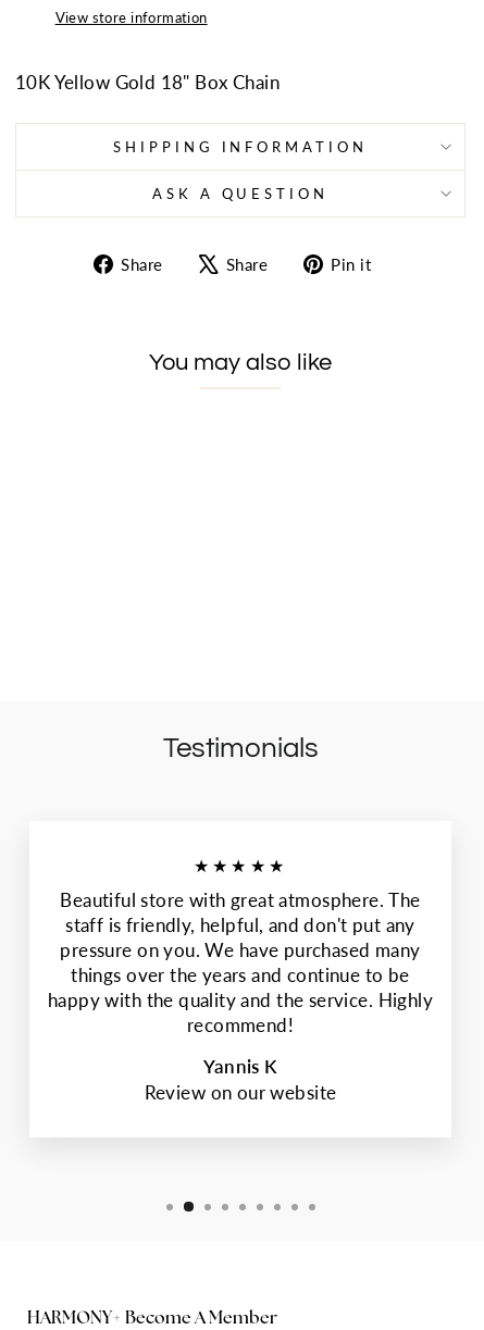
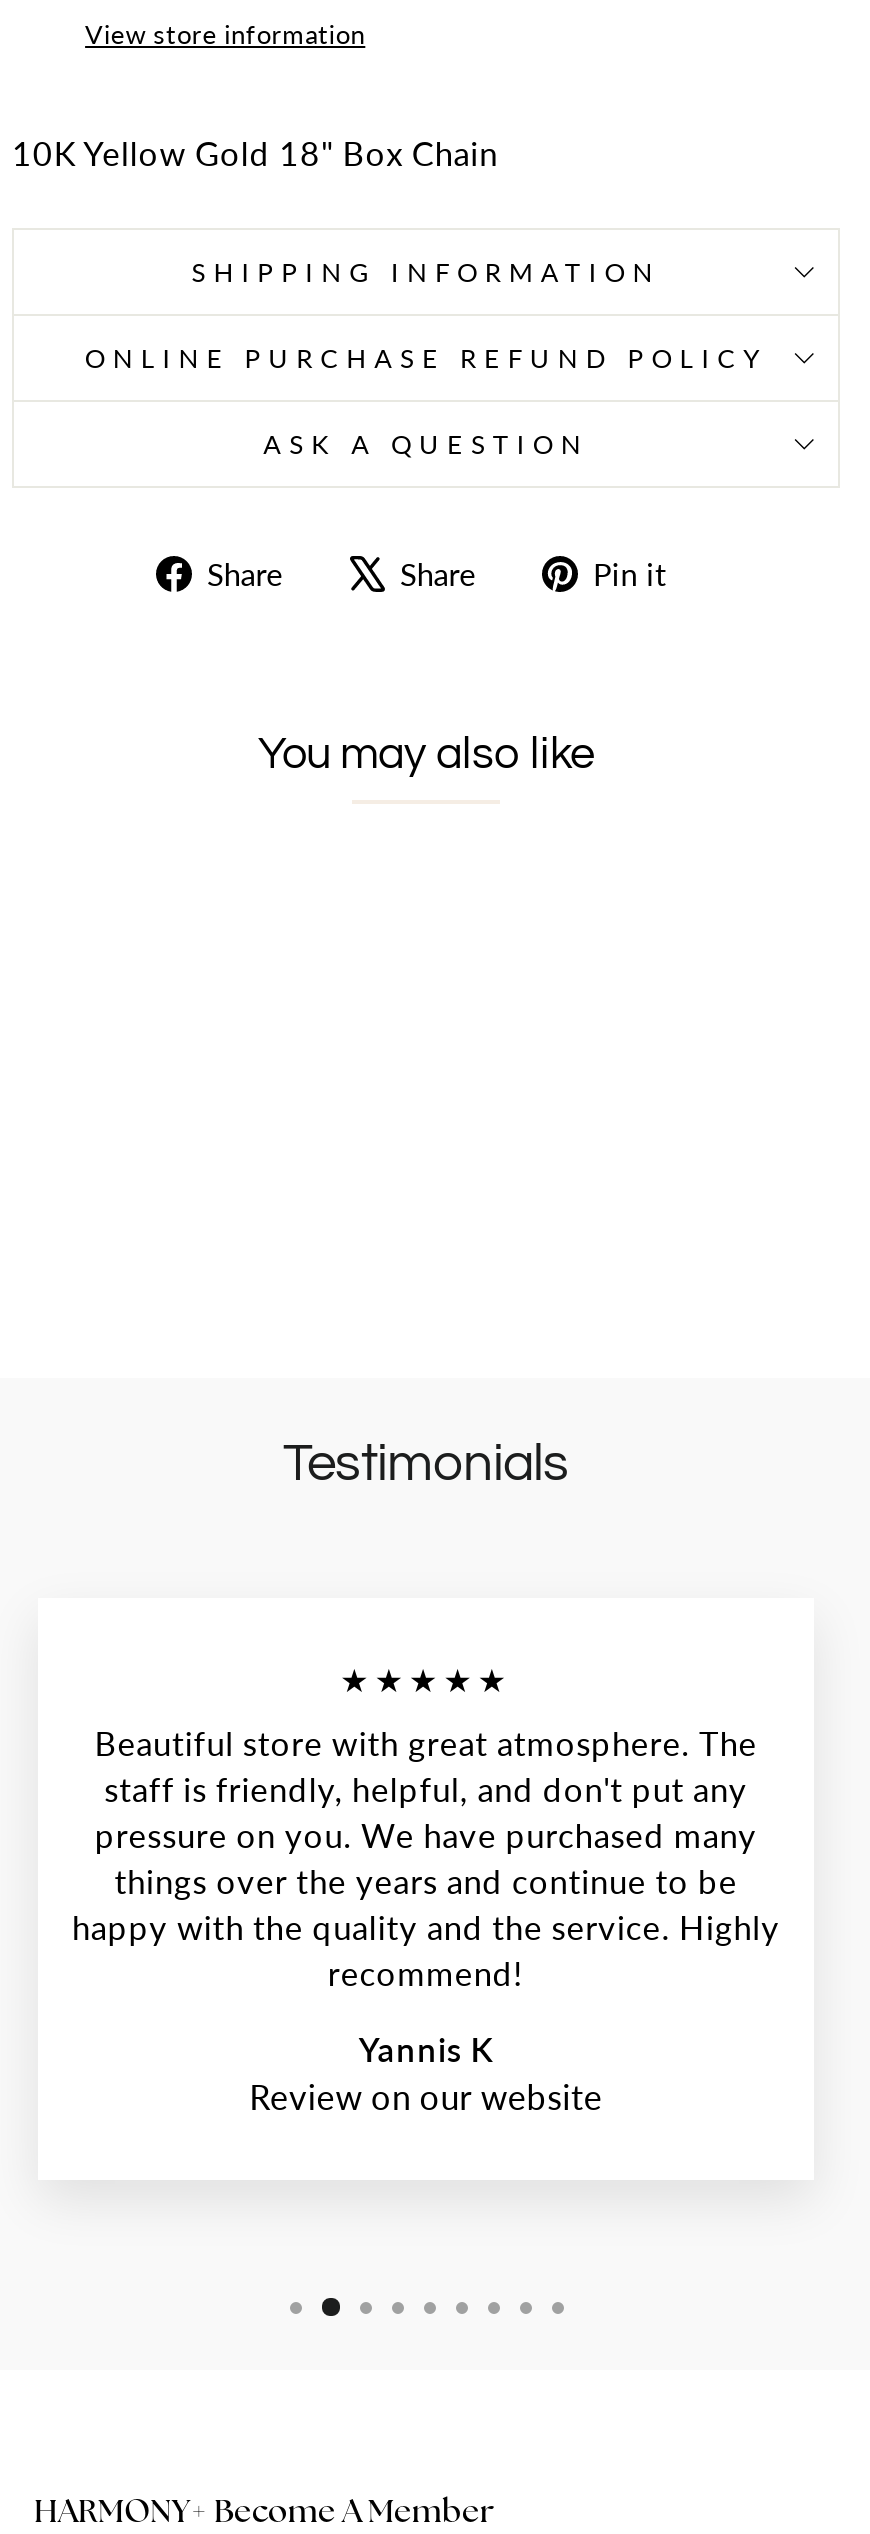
+ ONLINE PURCHASE REFUND POLICY
